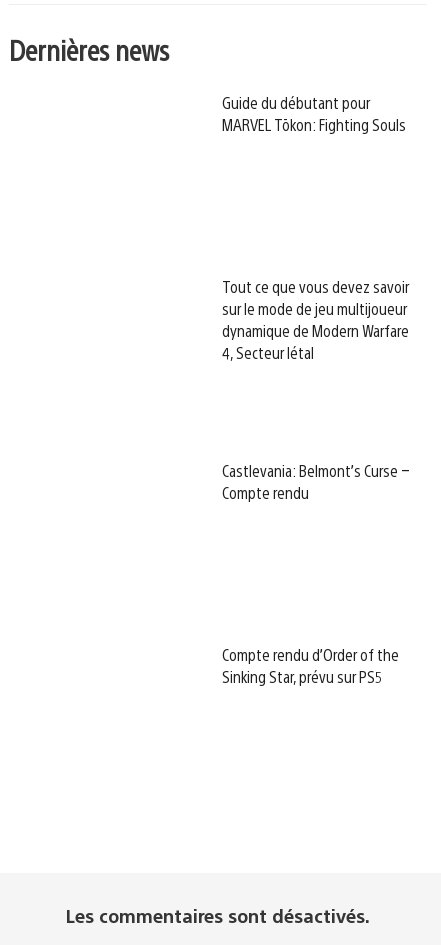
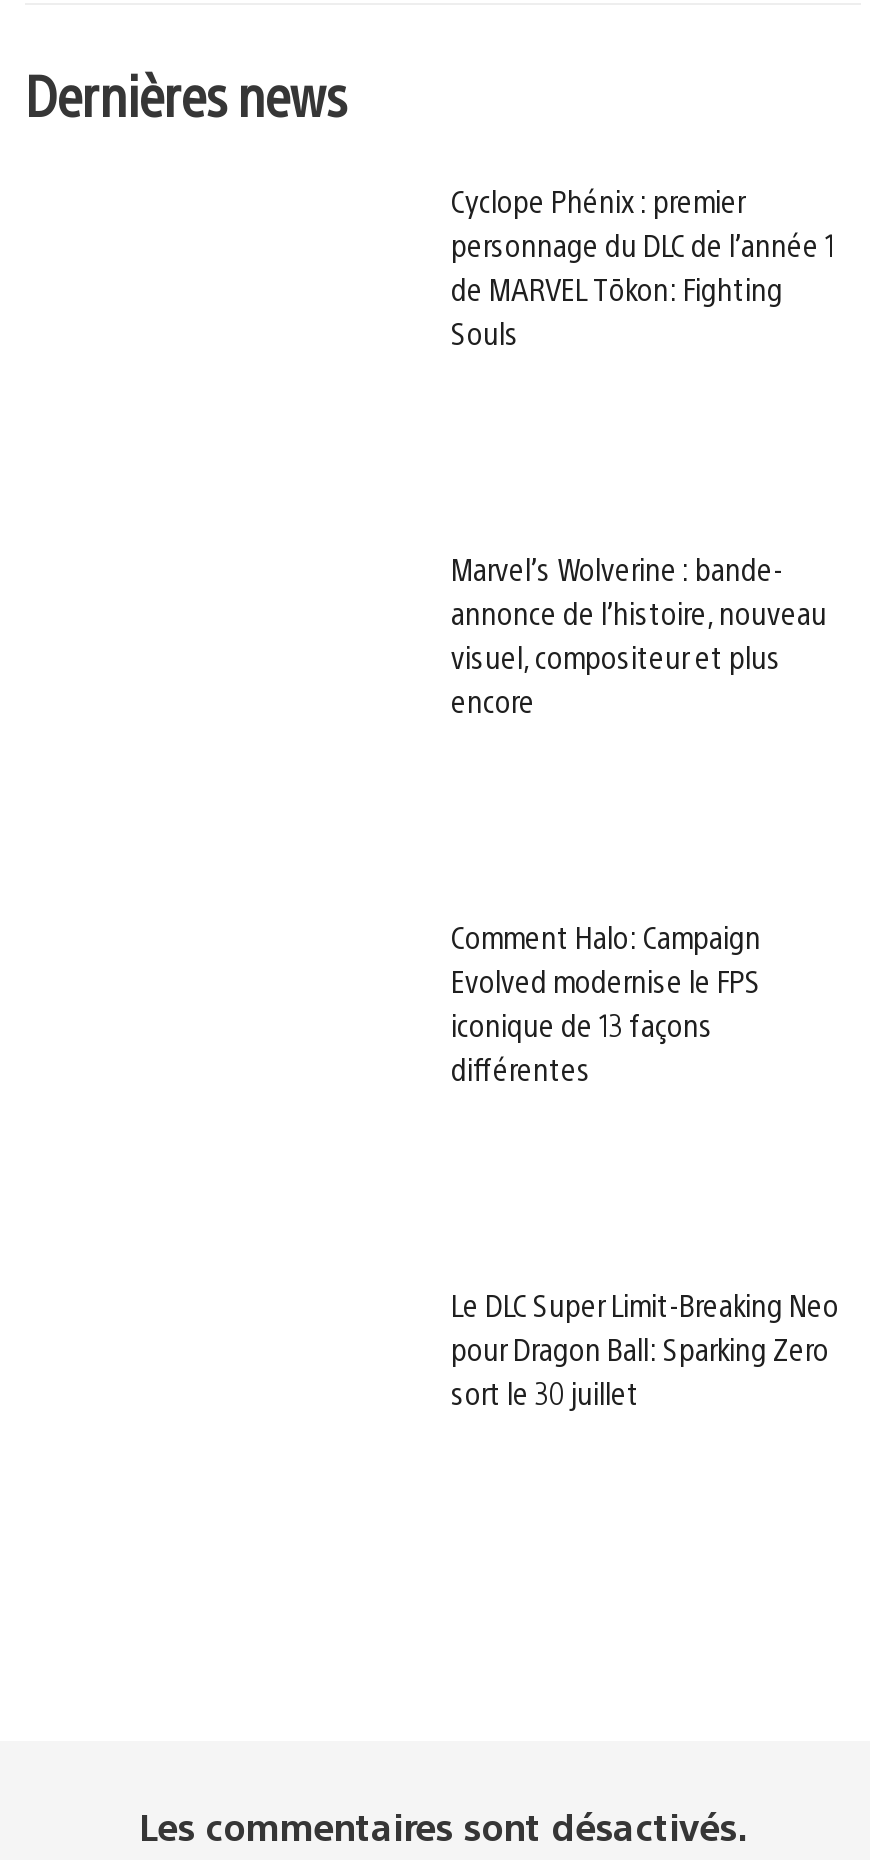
- Guide du débutant pour
- MARVEL Tōkon: Fighting Souls
+ Cyclope Phénix : premier
+ personnage du DLC de l’année 1
+ de MARVEL Tōkon: Fighting
+ Souls

- Tout ce que vous devez savoir
- sur le mode de jeu multijoueur
- dynamique de Modern Warfare
- 4, Secteur létal
+ Marvel’s Wolverine : bande-
+ annonce de l’histoire, nouveau
+ visuel, compositeur et plus
+ encore

- Castlevania: Belmont’s Curse –
- Compte rendu
+ Comment Halo: Campaign
+ Evolved modernise le FPS
+ iconique de 13 façons
+ différentes

- Compte rendu d’Order of the
- Sinking Star, prévu sur PS5
+ Le DLC Super Limit-Breaking Neo
+ pour Dragon Ball: Sparking Zero
+ sort le 30 juillet
